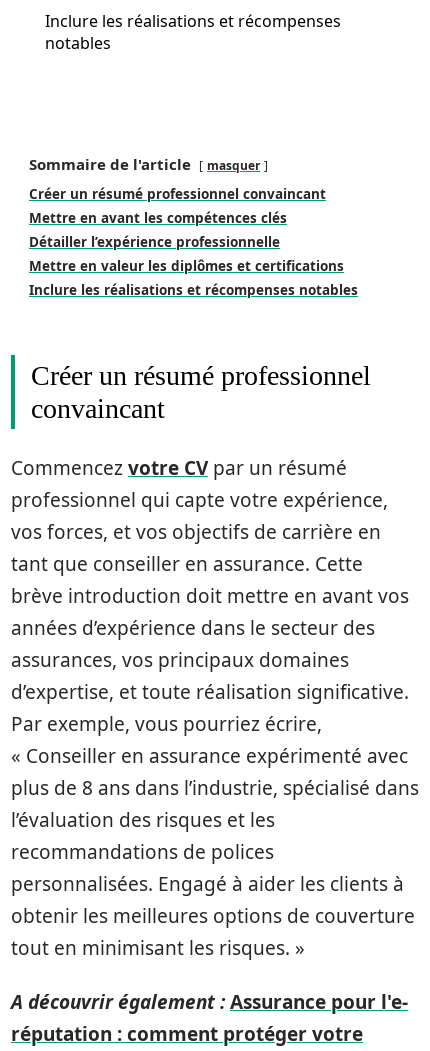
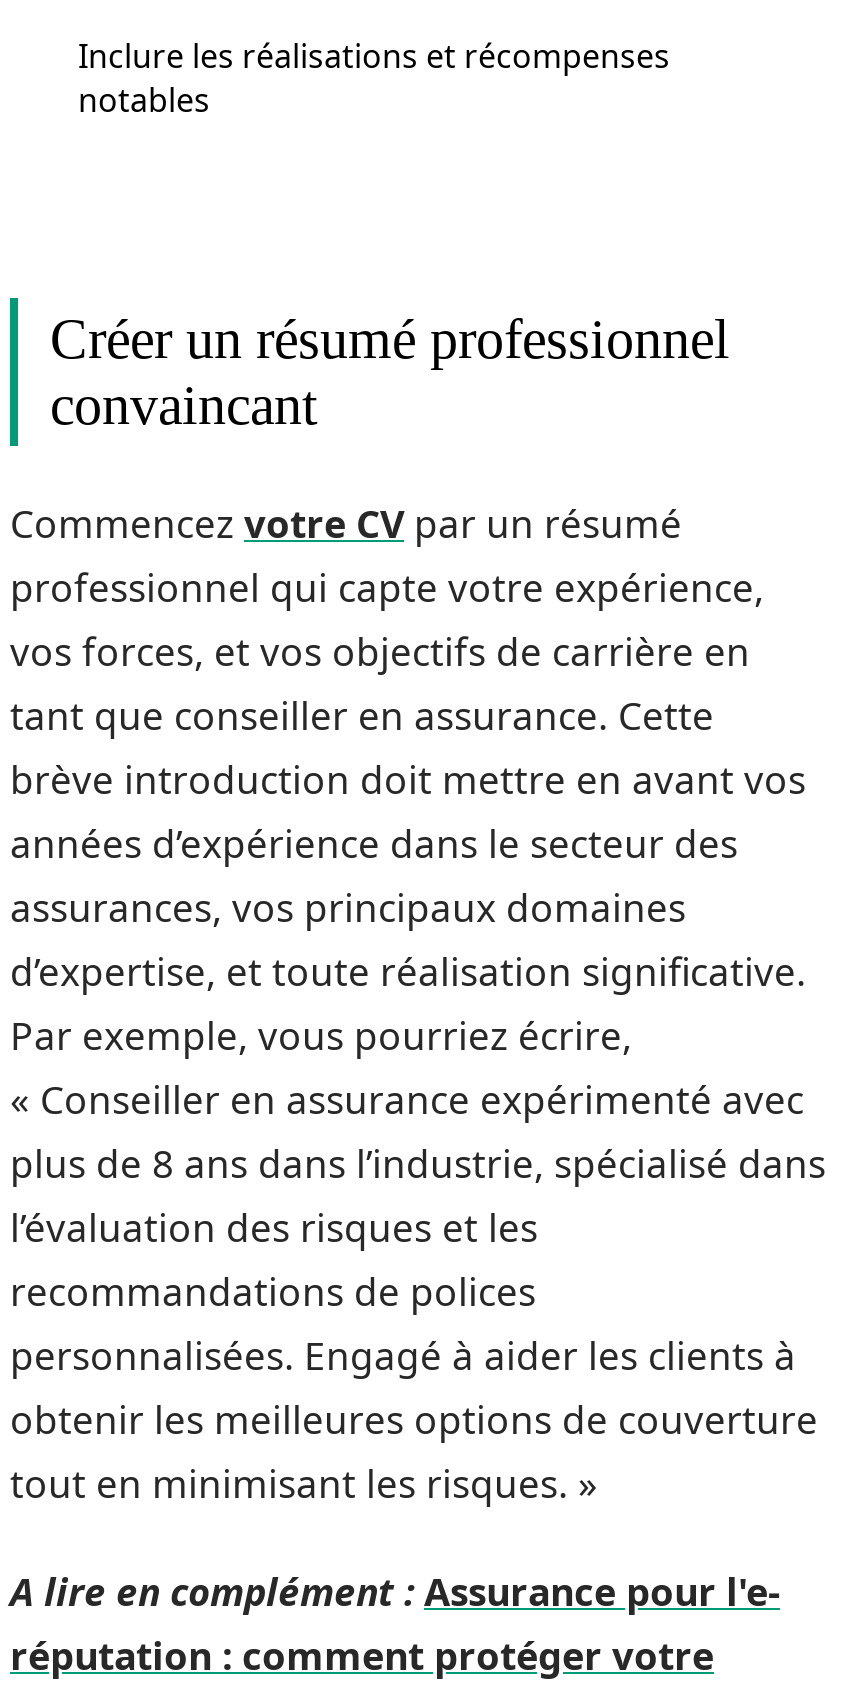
- Sommaire de l'article
- masquer
- Créer un résumé professionnel convaincant
- Mettre en avant les compétences clés
- Détailler l’expérience professionnelle
- Mettre en valeur les diplômes et certifications
- Inclure les réalisations et récompenses notables

- A découvrir également : Assurance pour l'e-
+ A lire en complément : Assurance pour l'e-
